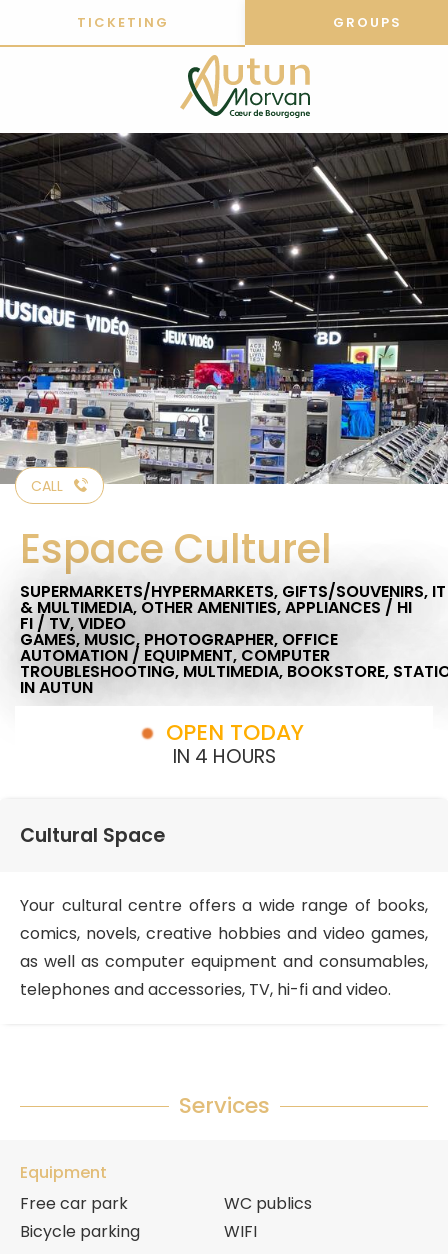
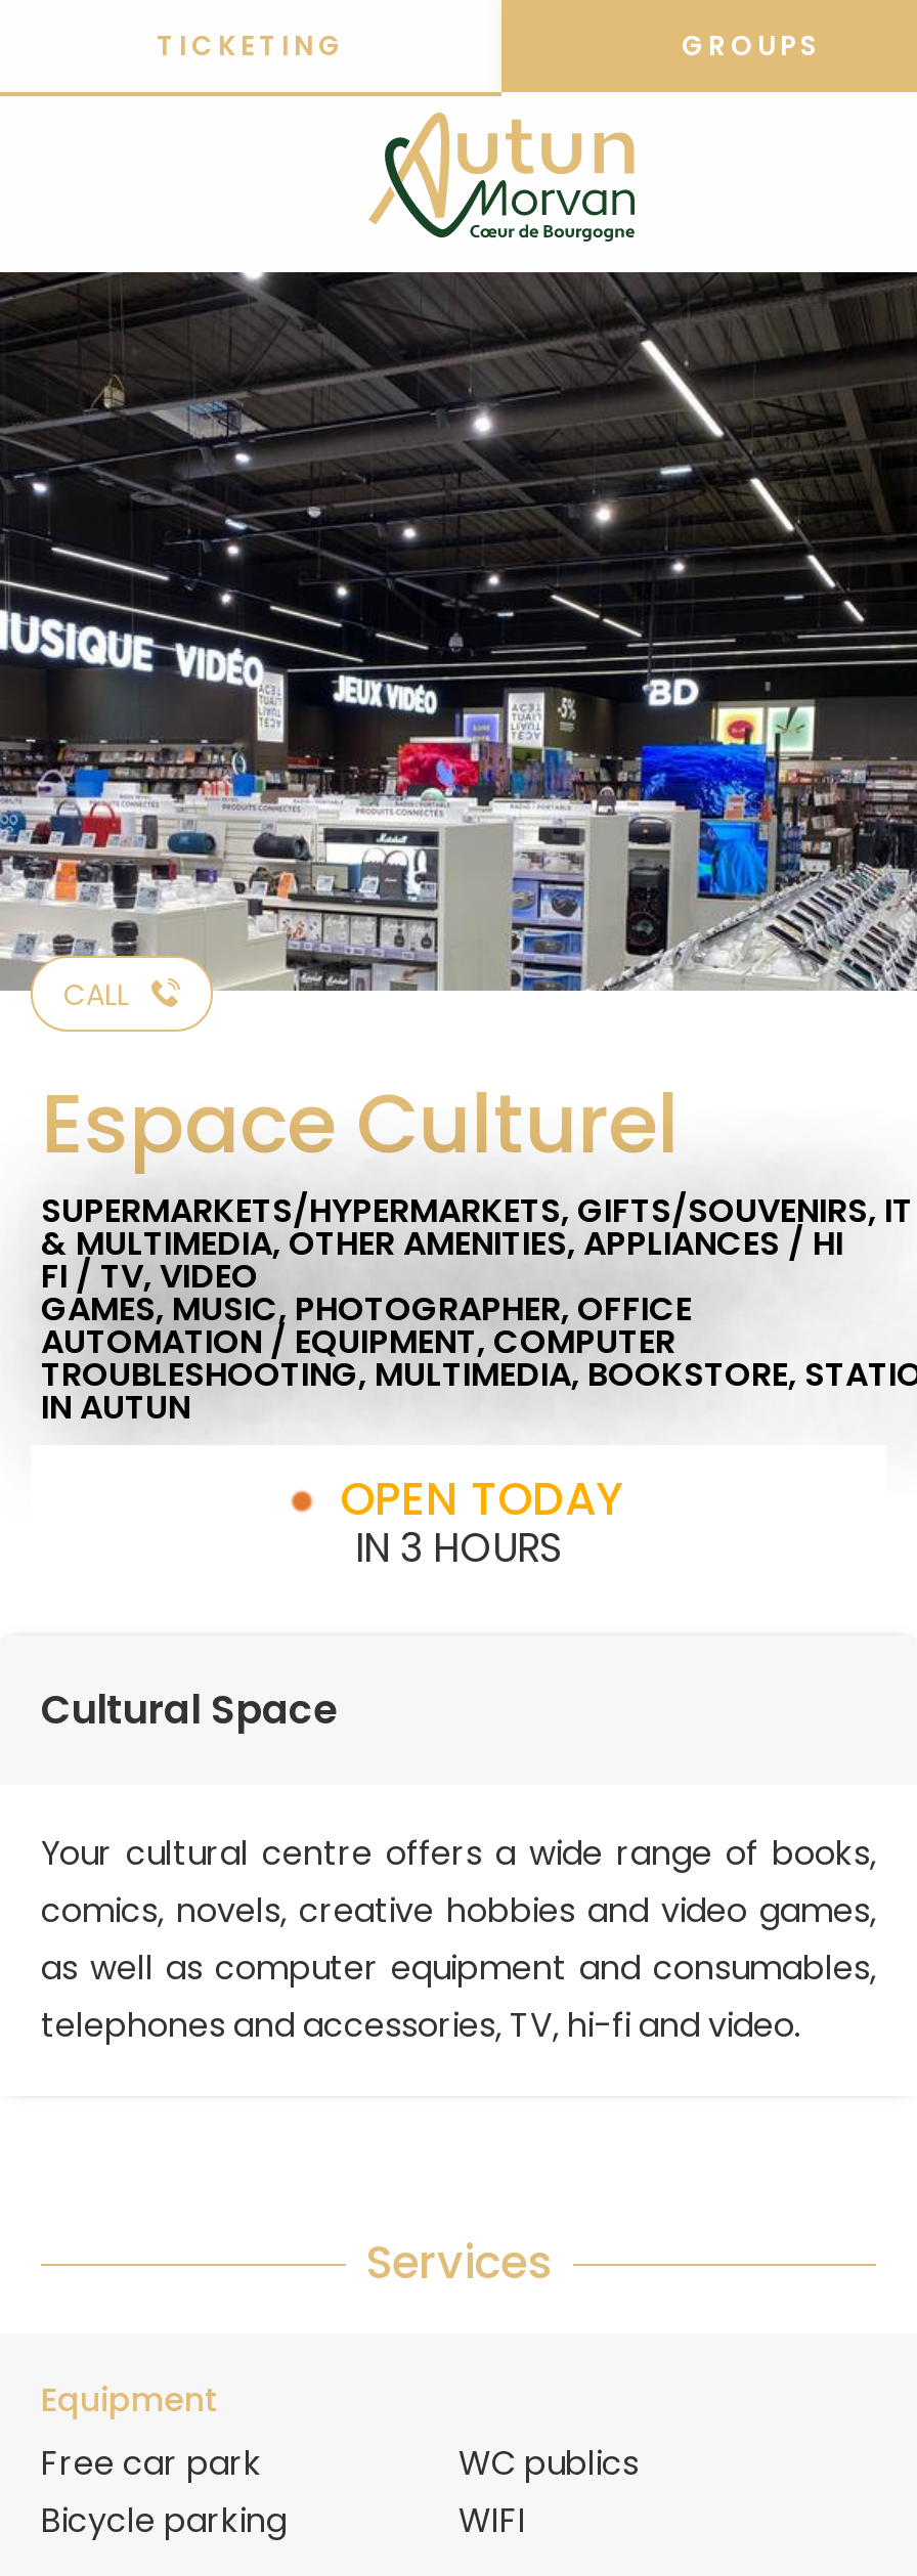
- IN 4 HOURS
+ IN 3 HOURS
